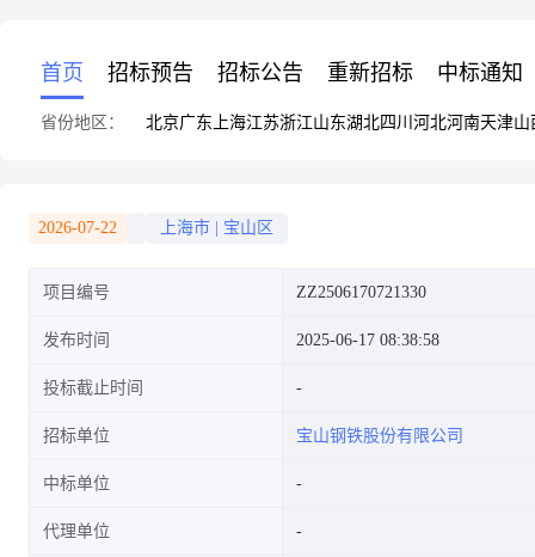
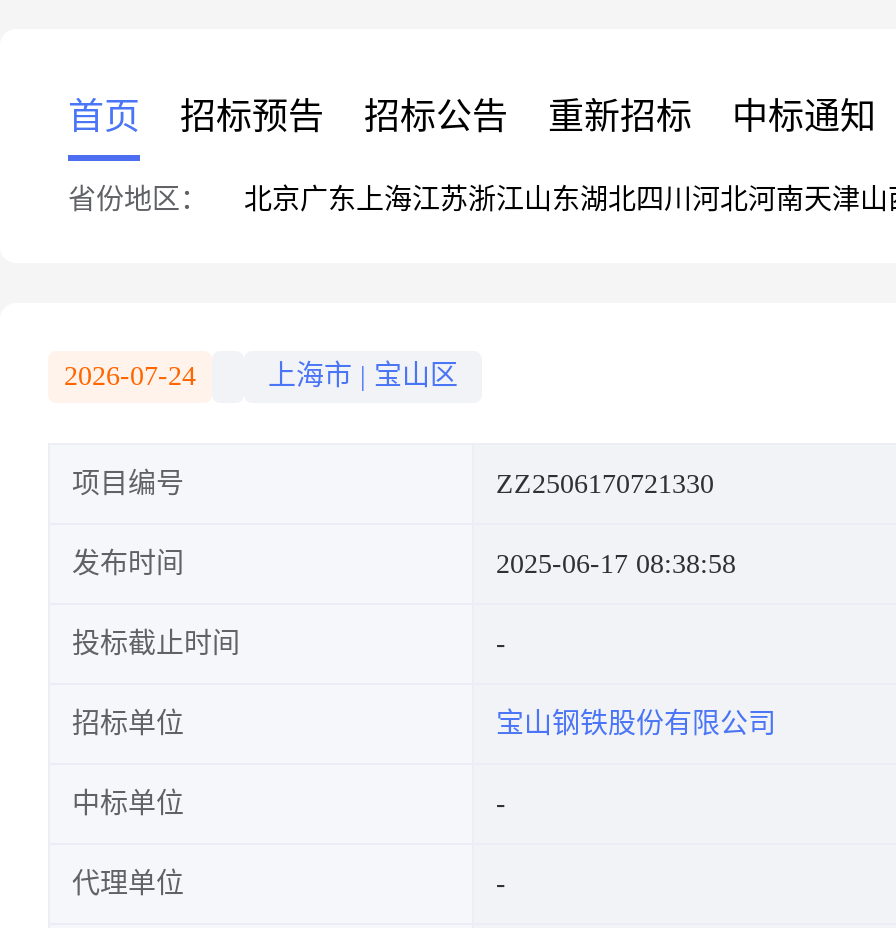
- 2026-07-22
+ 2026-07-24
